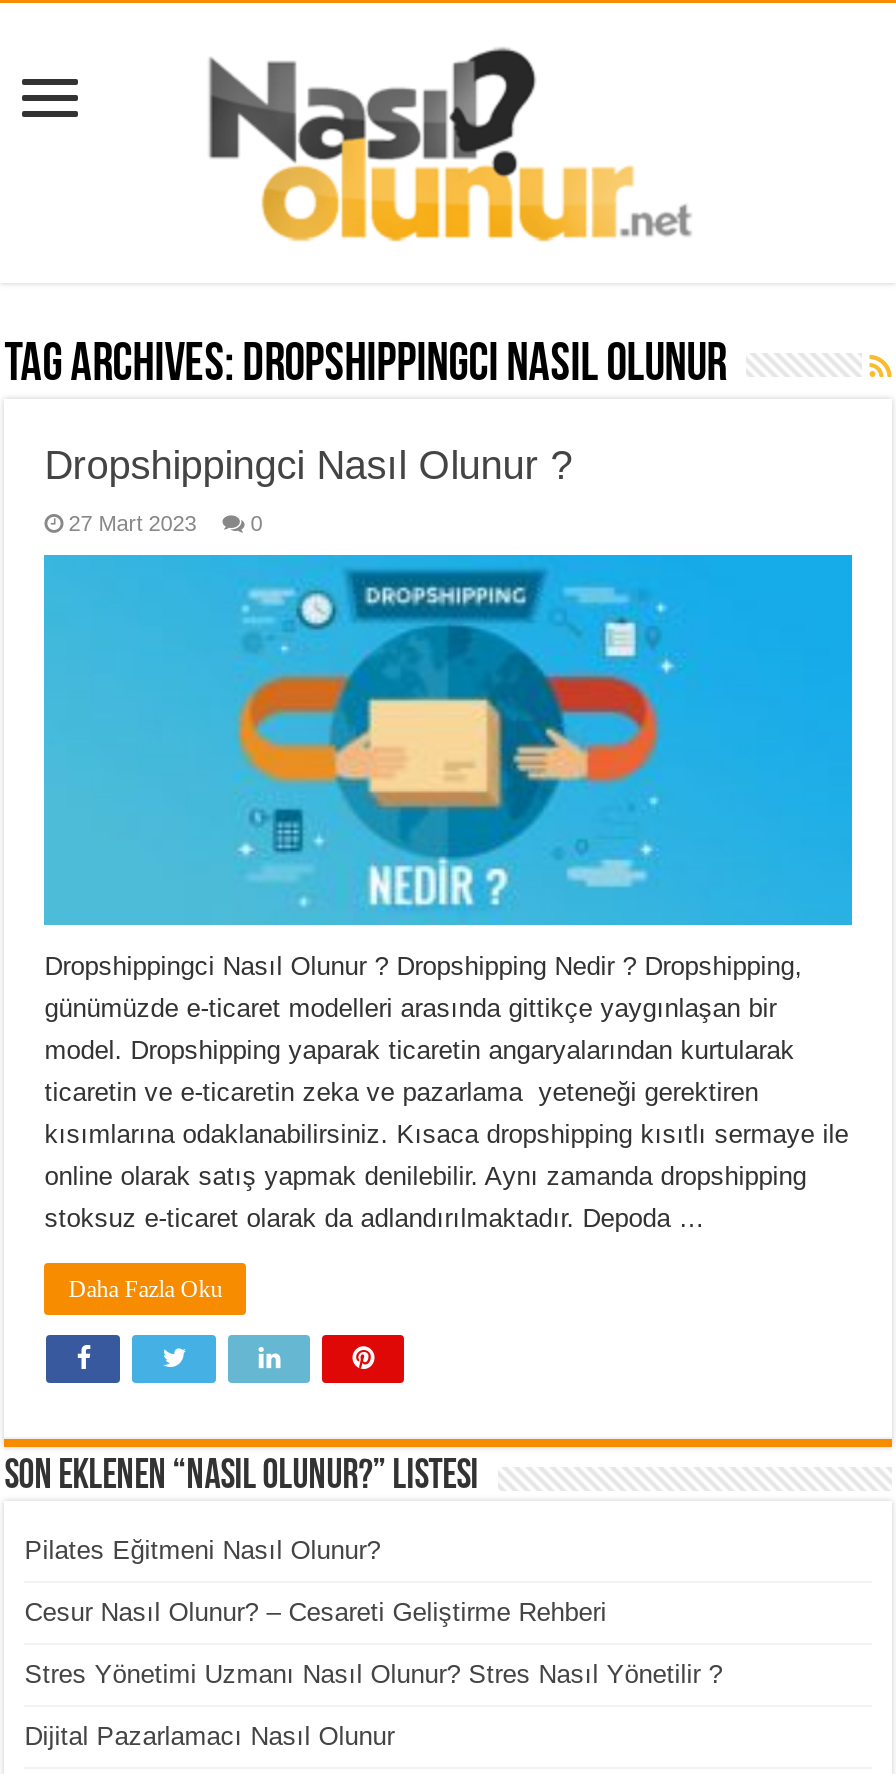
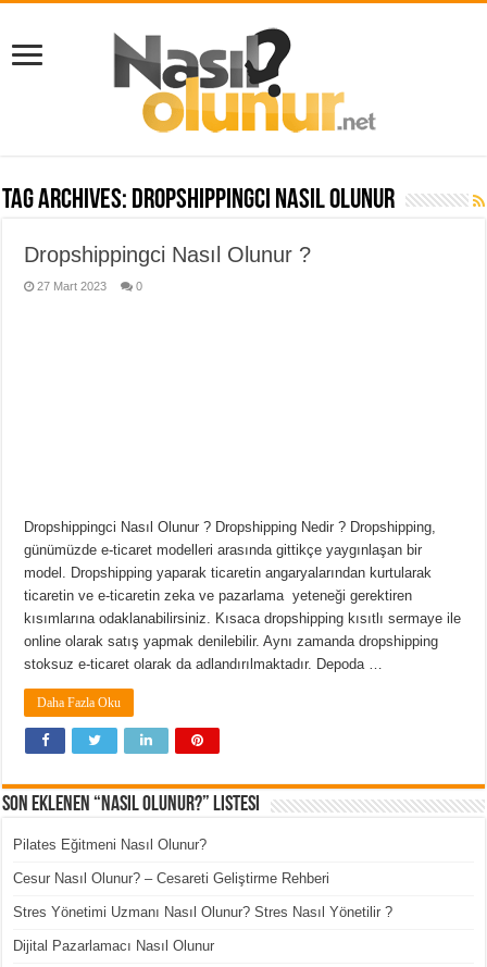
- [image]
